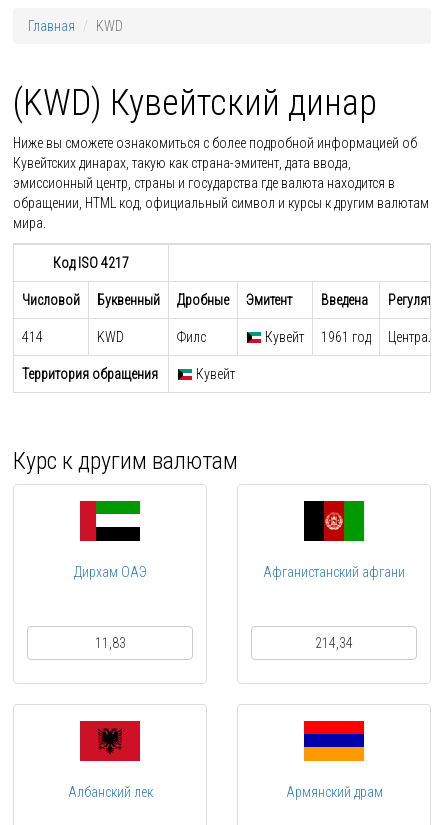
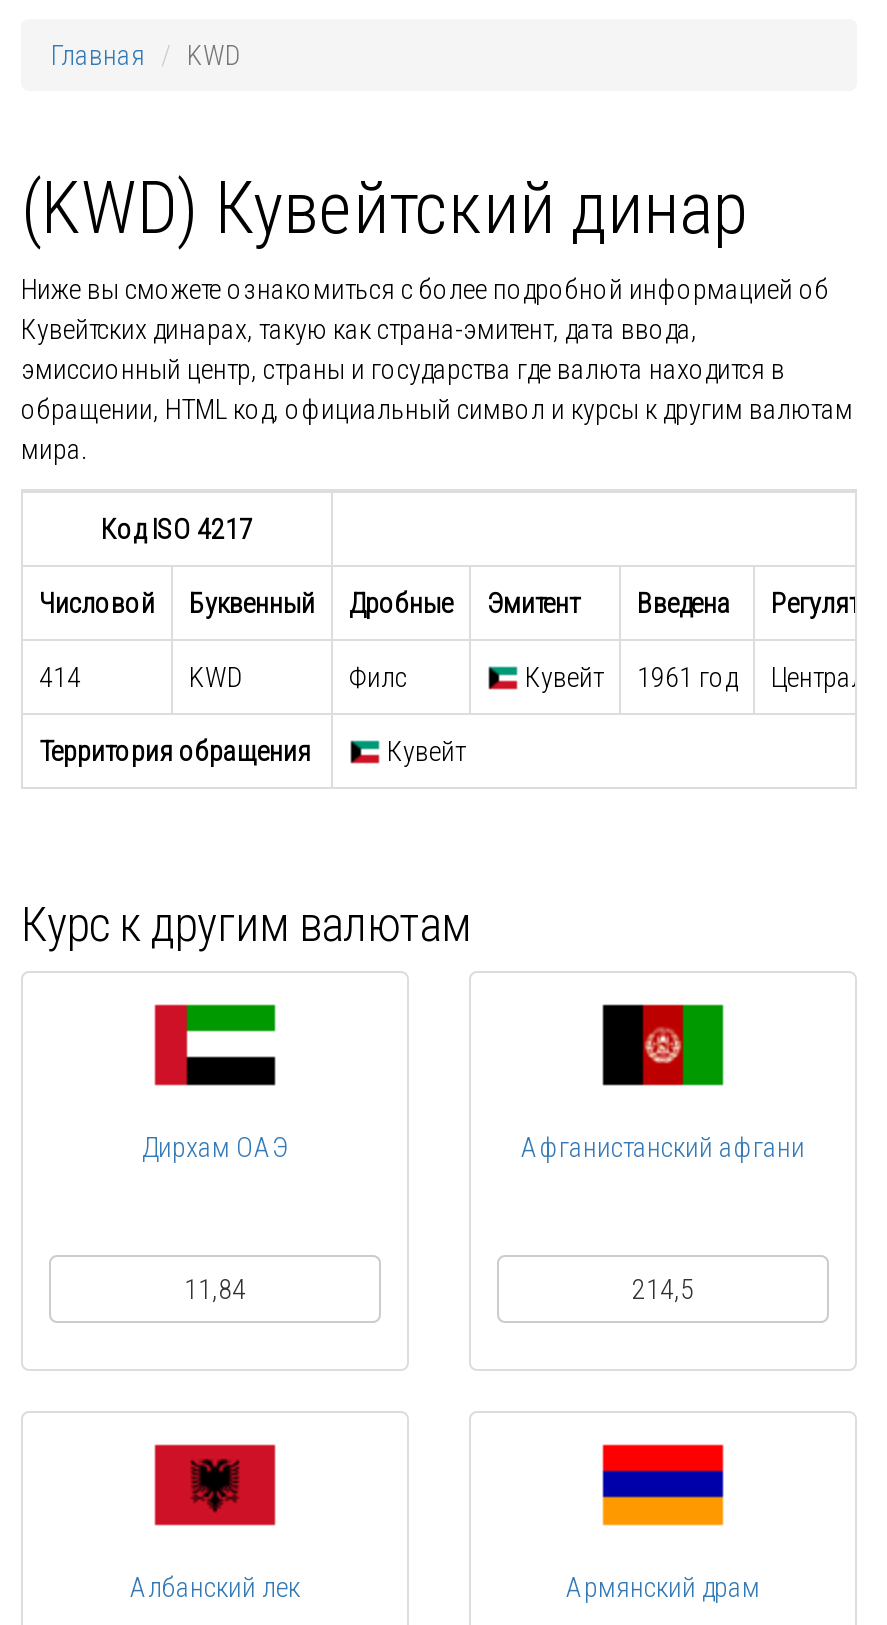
- 11,83
+ 11,84

- 214,34
+ 214,5
